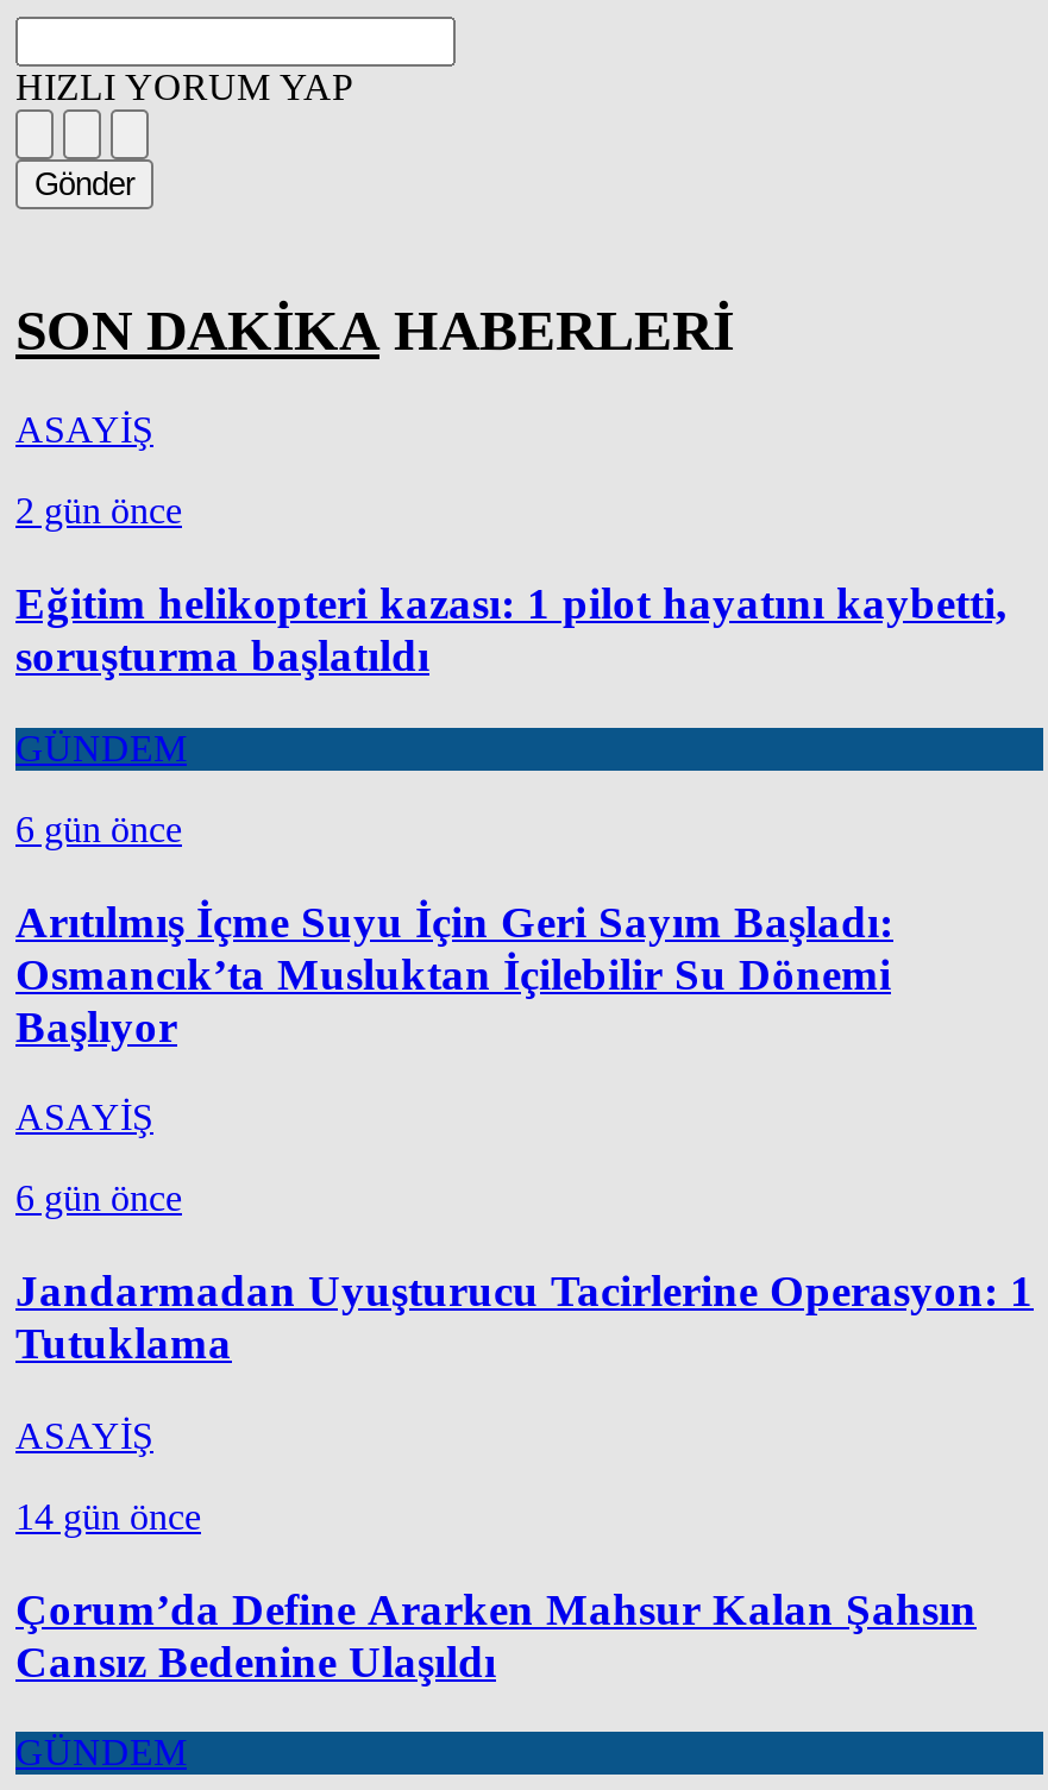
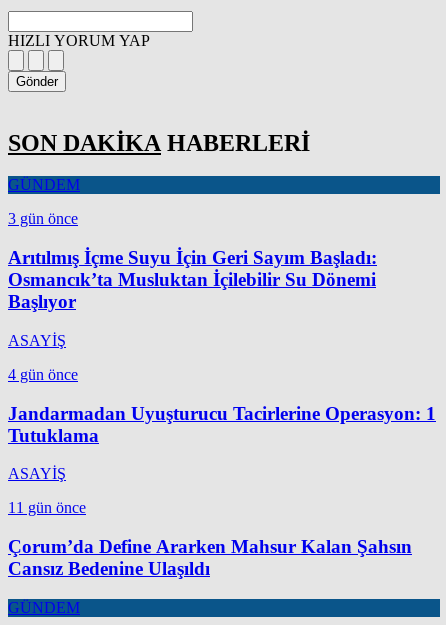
- ASAYİŞ
- 2 gün önce
- Eğitim helikopteri kazası: 1 pilot hayatını kaybetti,
- soruşturma başlatıldı

- 6 gün önce
+ 3 gün önce

- 6 gün önce
+ 4 gün önce

- 14 gün önce
+ 11 gün önce
